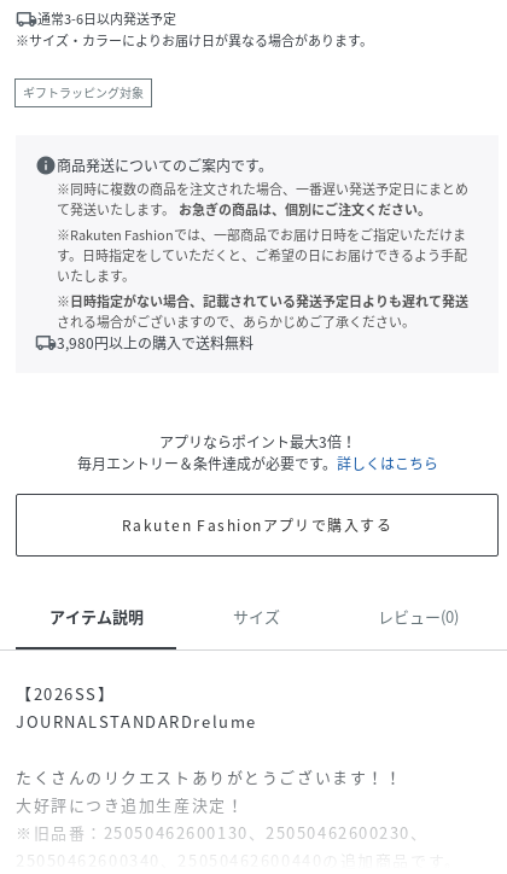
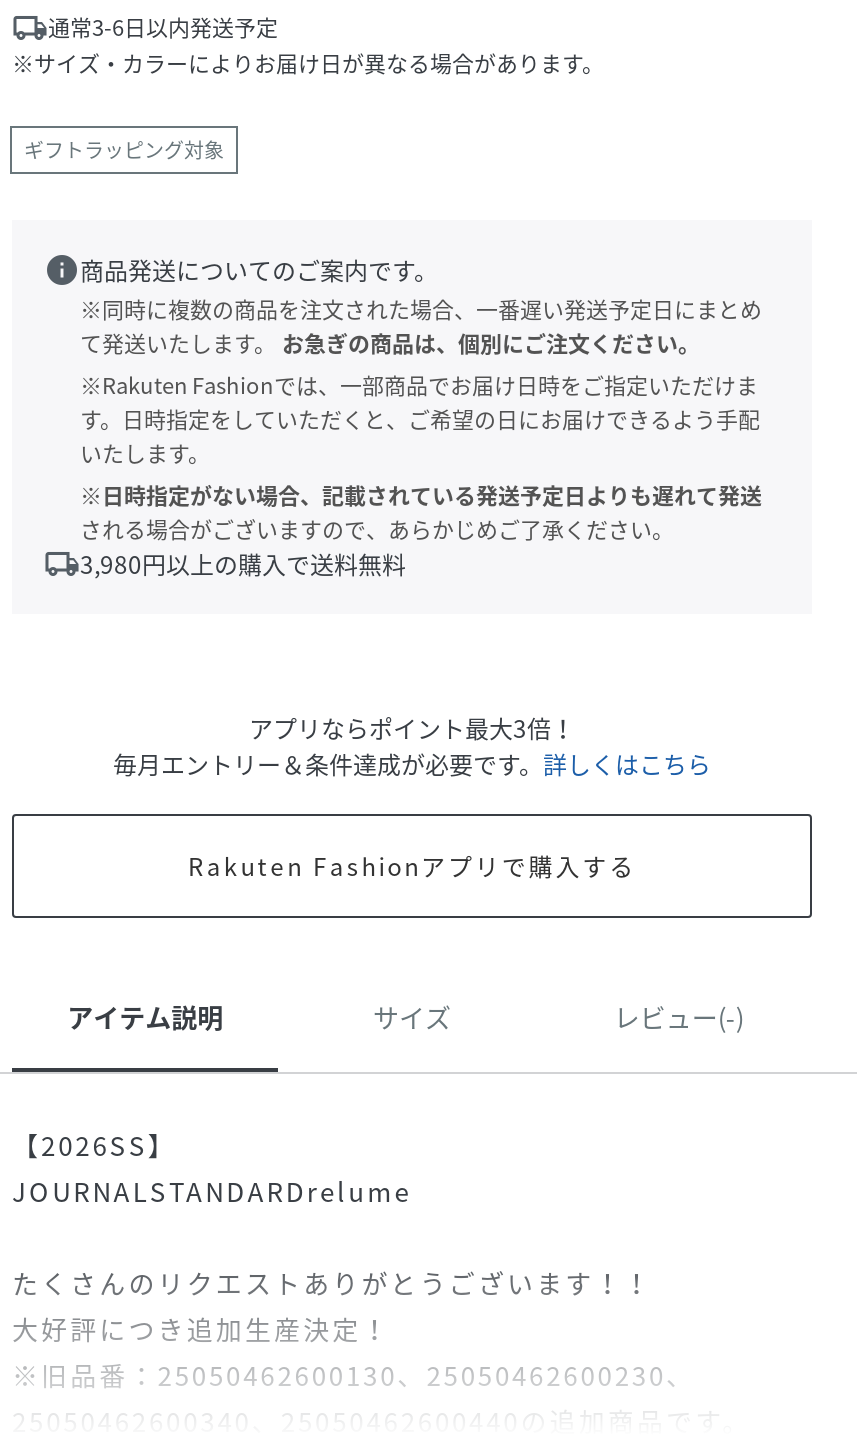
- レビュー(0)
+ レビュー(-)
